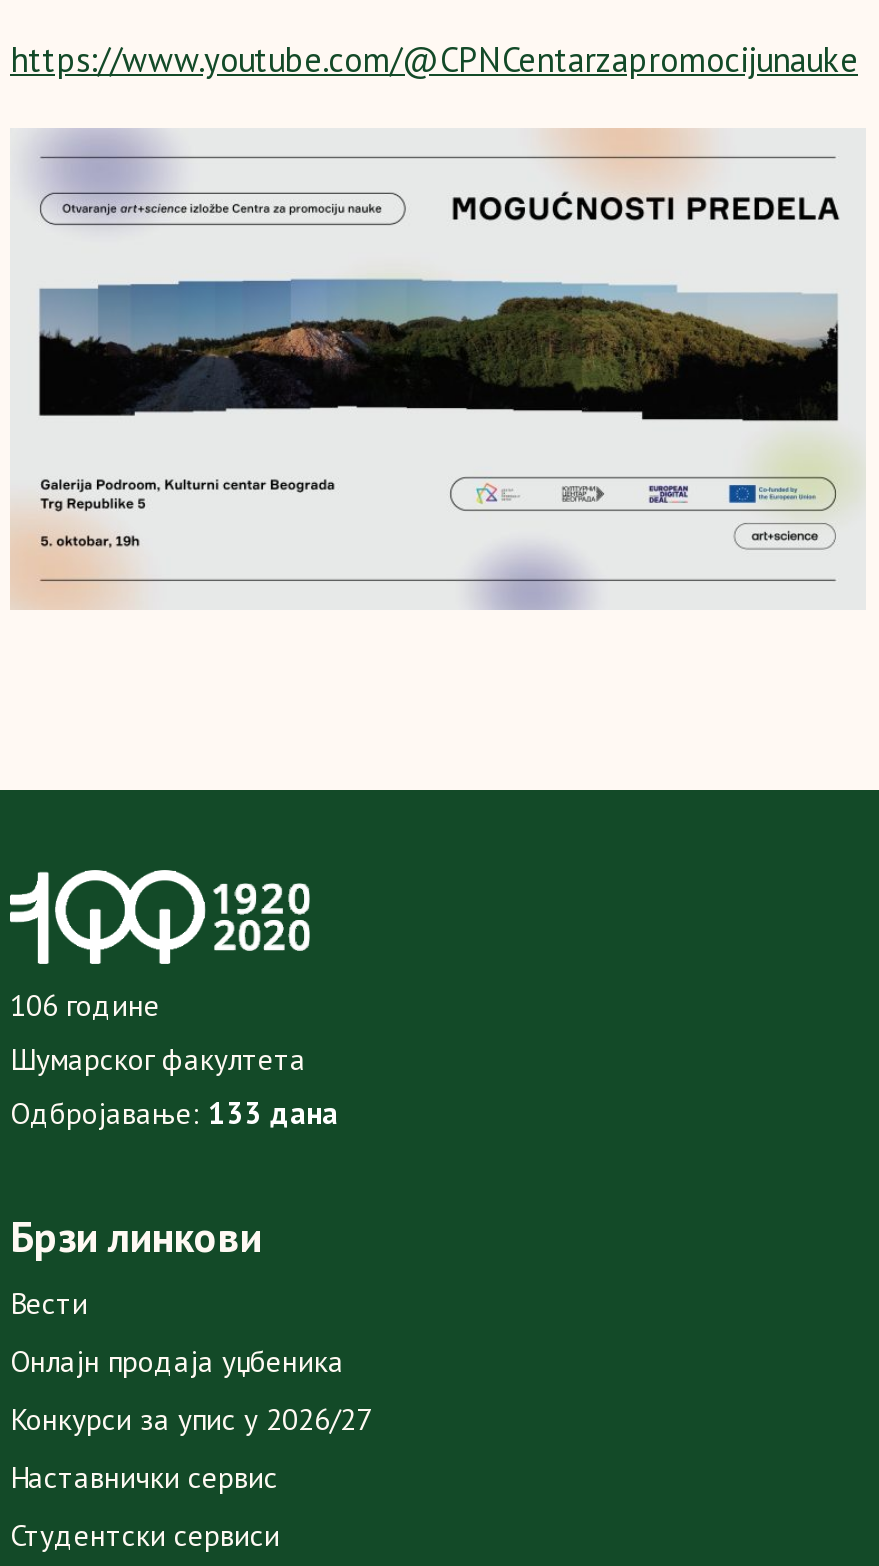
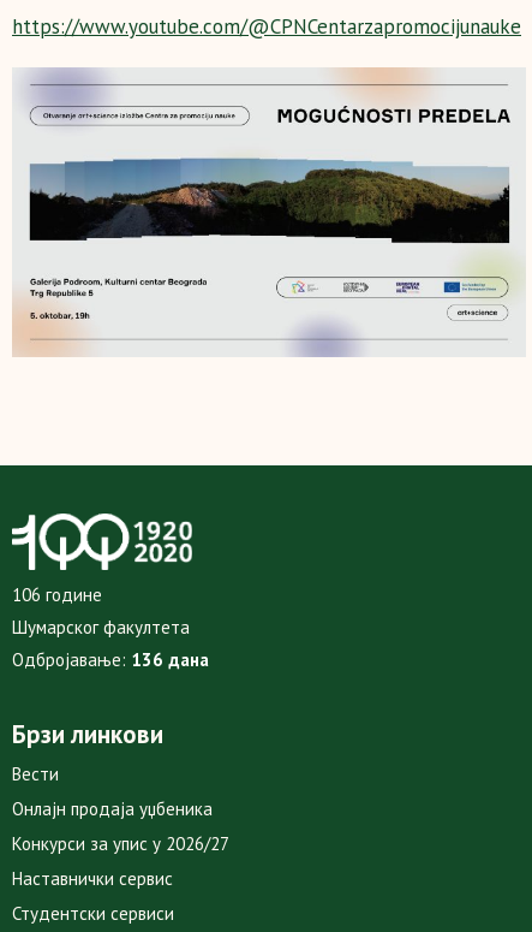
- Одбројавање: 133 дана
+ Одбројавање: 136 дана
